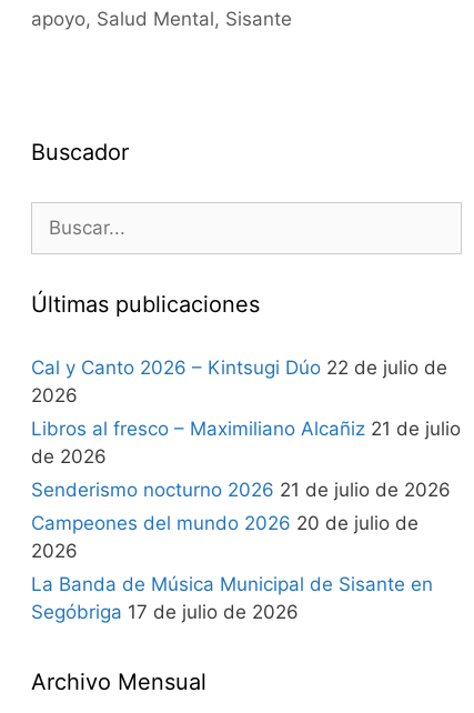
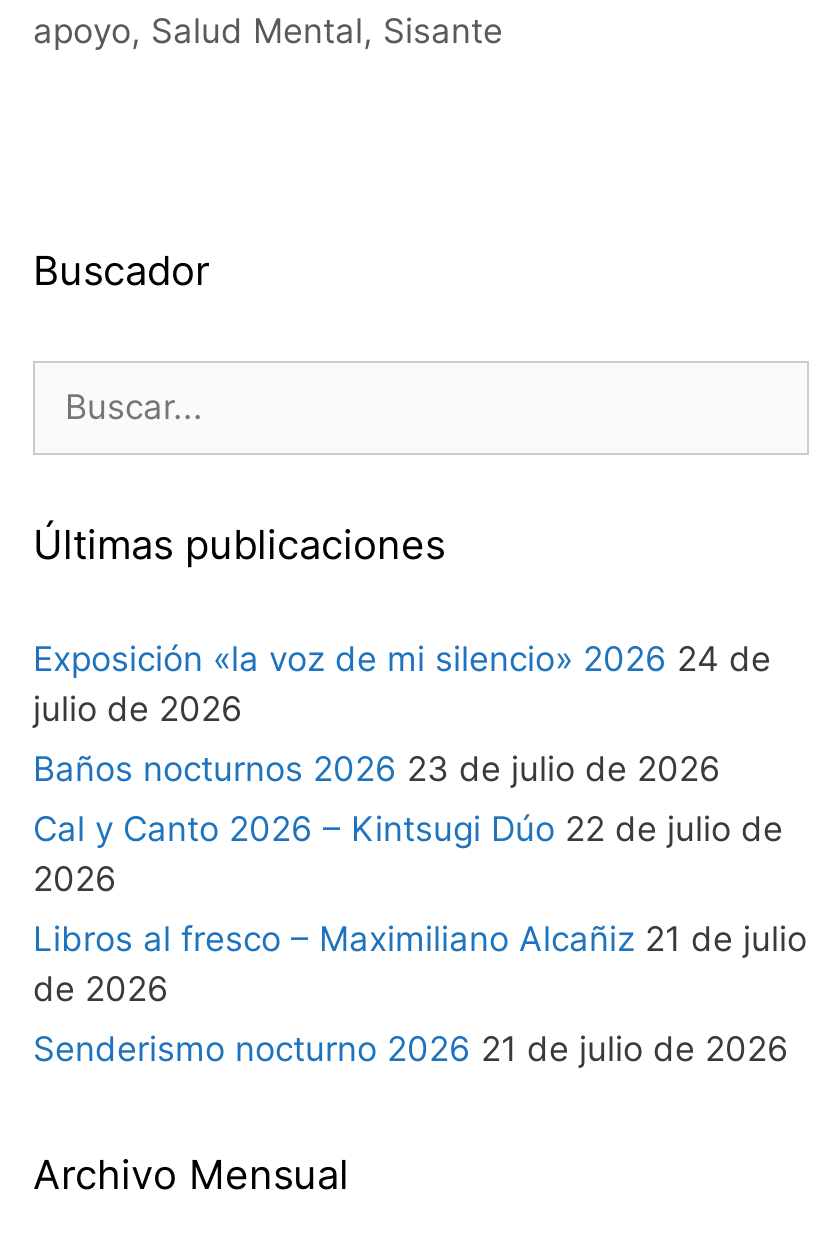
+ Exposición «la voz de mi silencio» 2026 24 de
+ julio de 2026
+ Baños nocturnos 2026 23 de julio de 2026

moved down: Cal y Canto 2026 – Kintsugi Dúo 22 de julio de | 2026 | Libros al fresco – Maximiliano Alcañiz 21 de julio | de 2026 | Senderismo nocturno 2026 21 de julio de 2026

- Campeones del mundo 2026 20 de julio de
- 2026
- La Banda de Música Municipal de Sisante en
- Segóbriga 17 de julio de 2026
